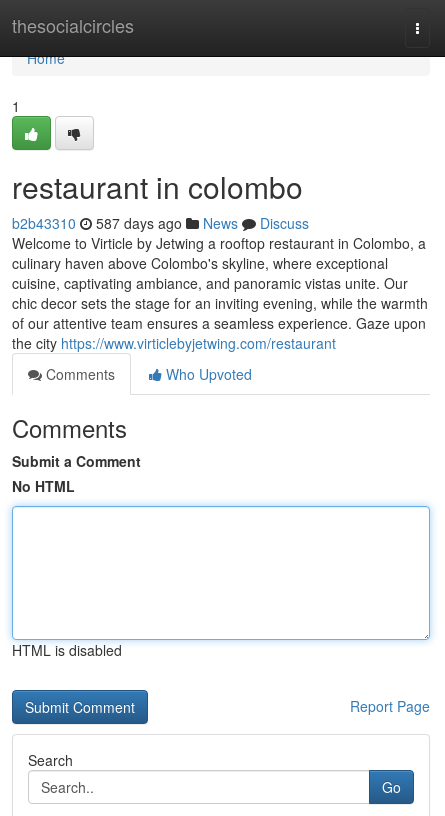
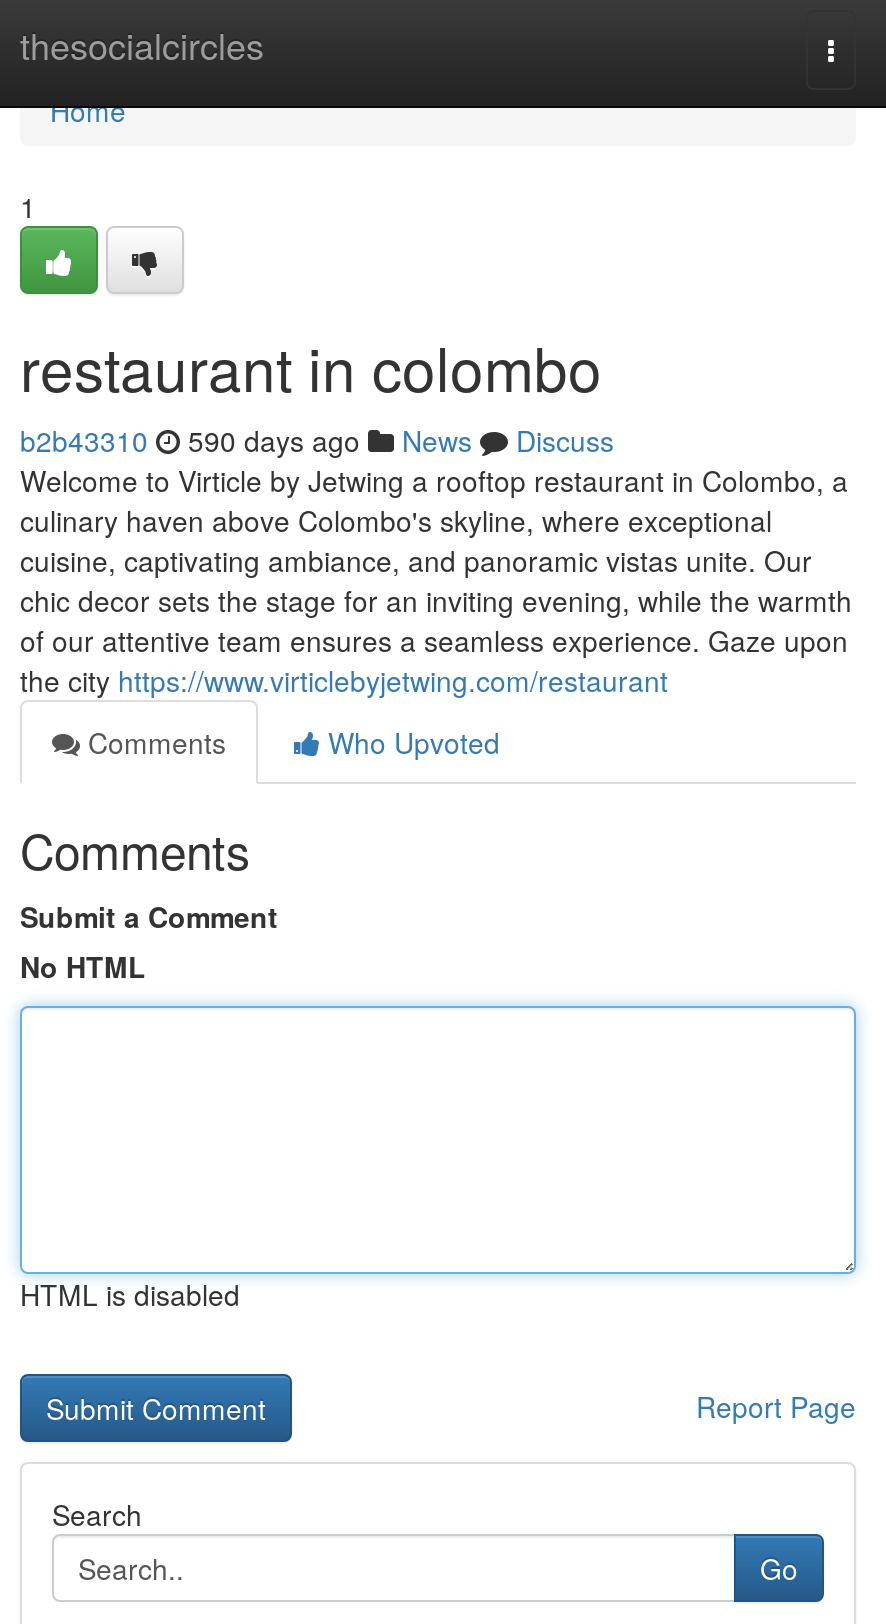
- b2b43310 587 days ago News Discuss
+ b2b43310 590 days ago News Discuss
